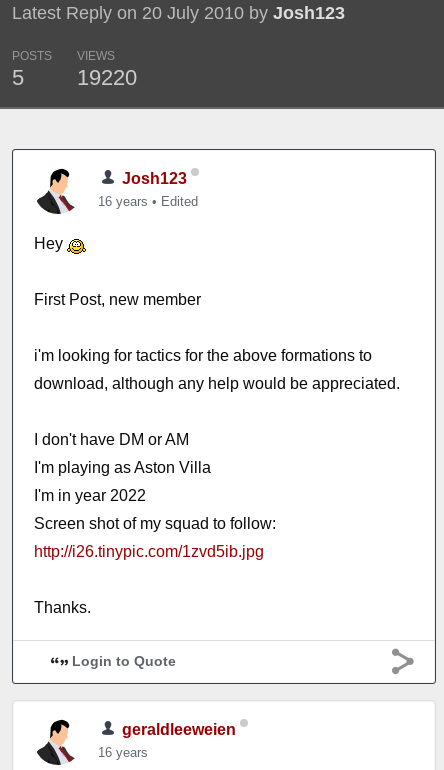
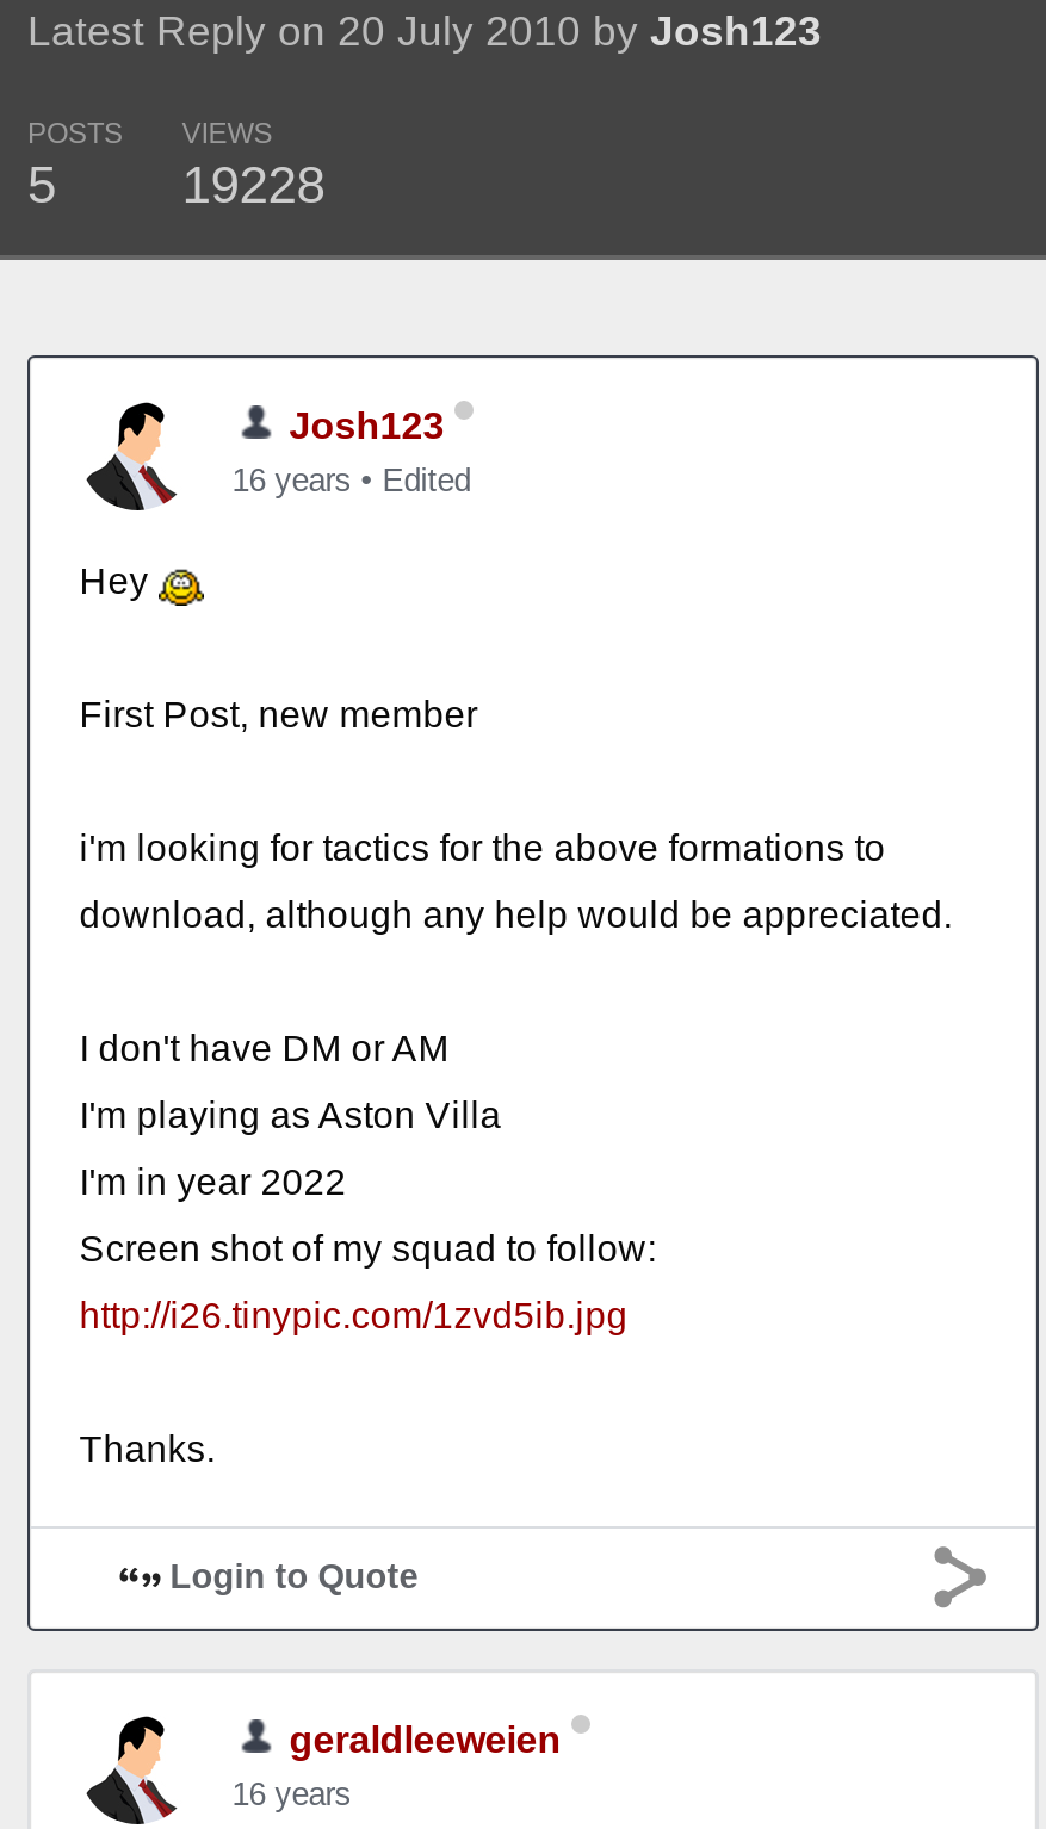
- 19220
+ 19228
